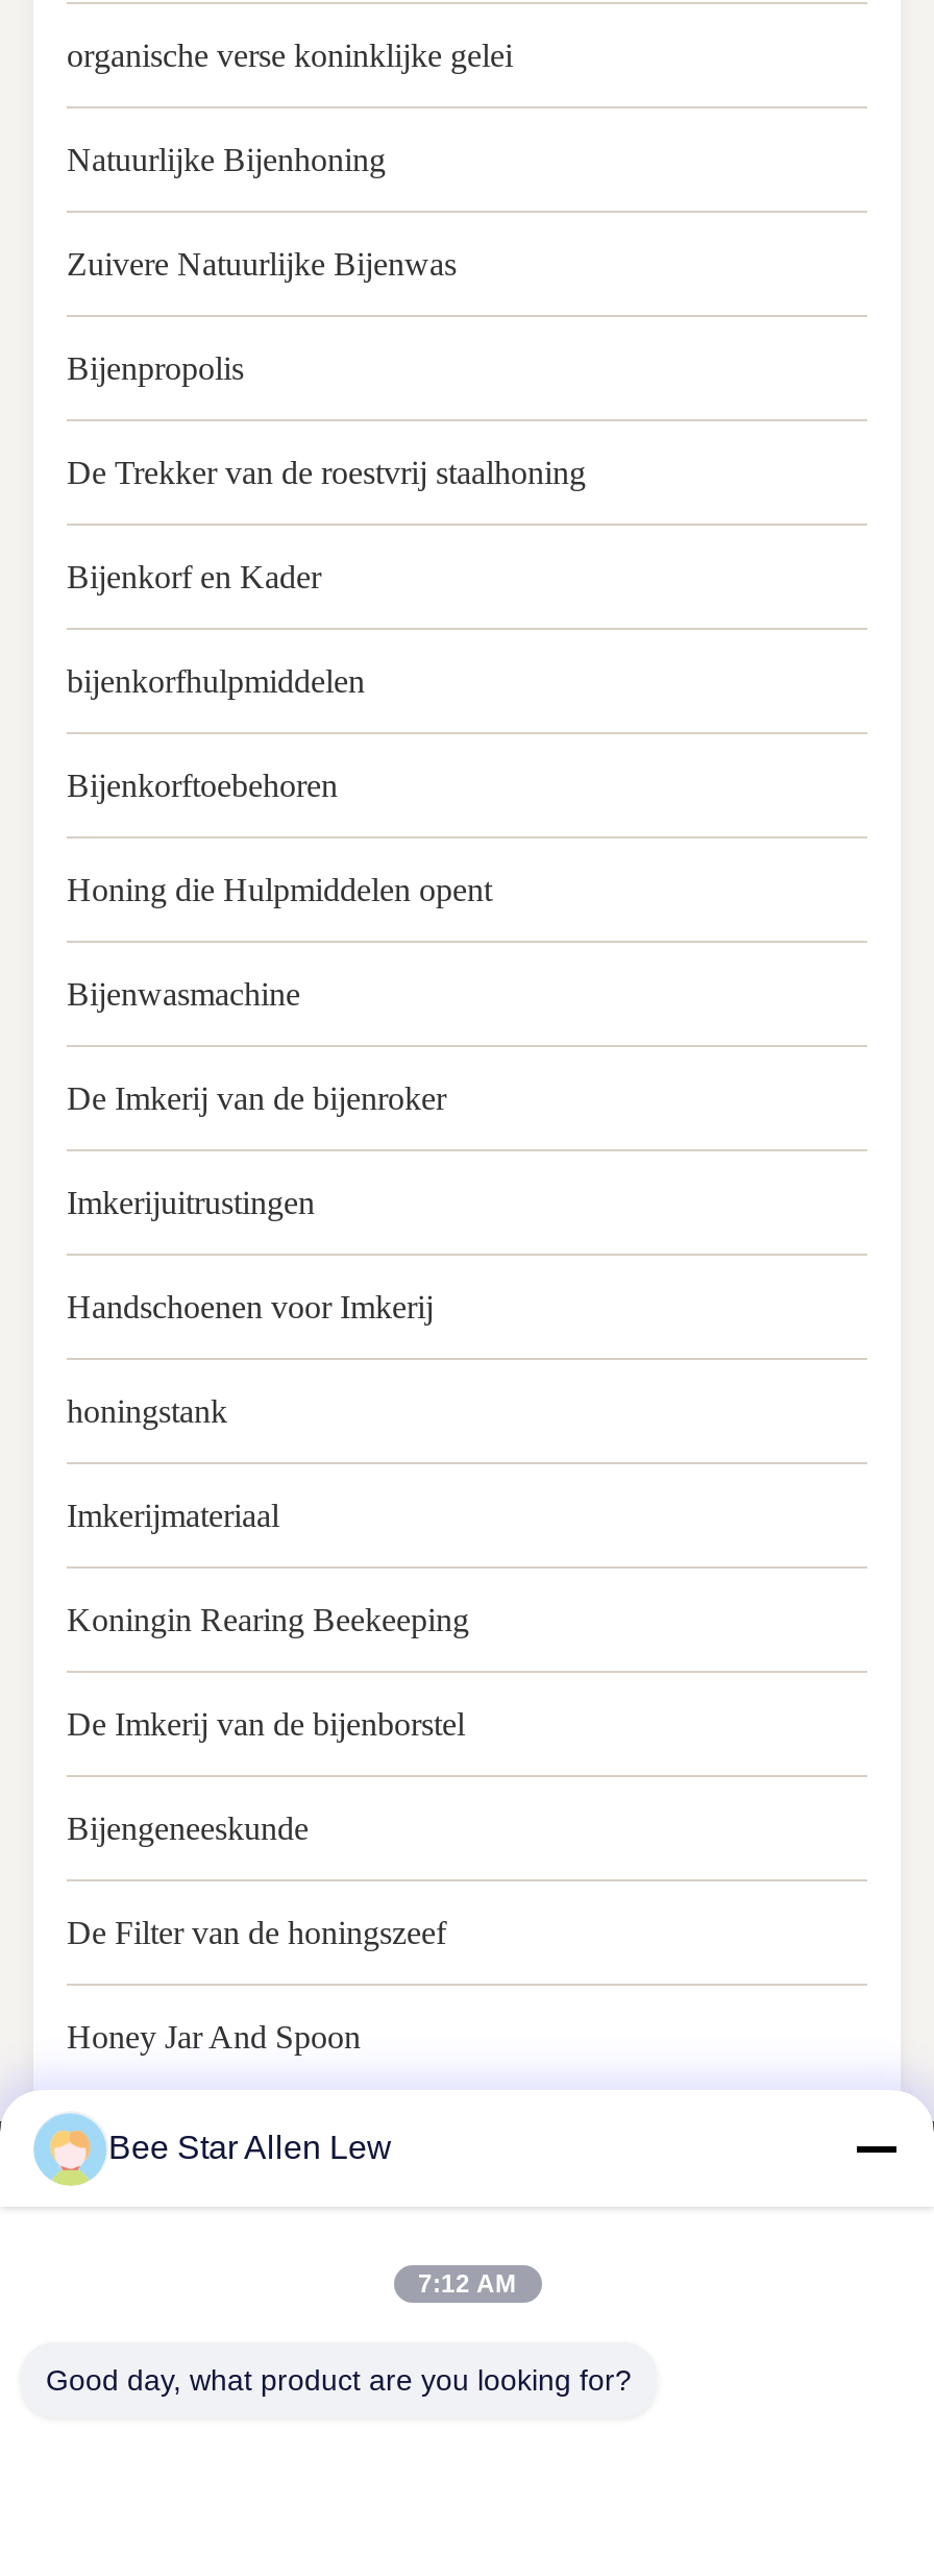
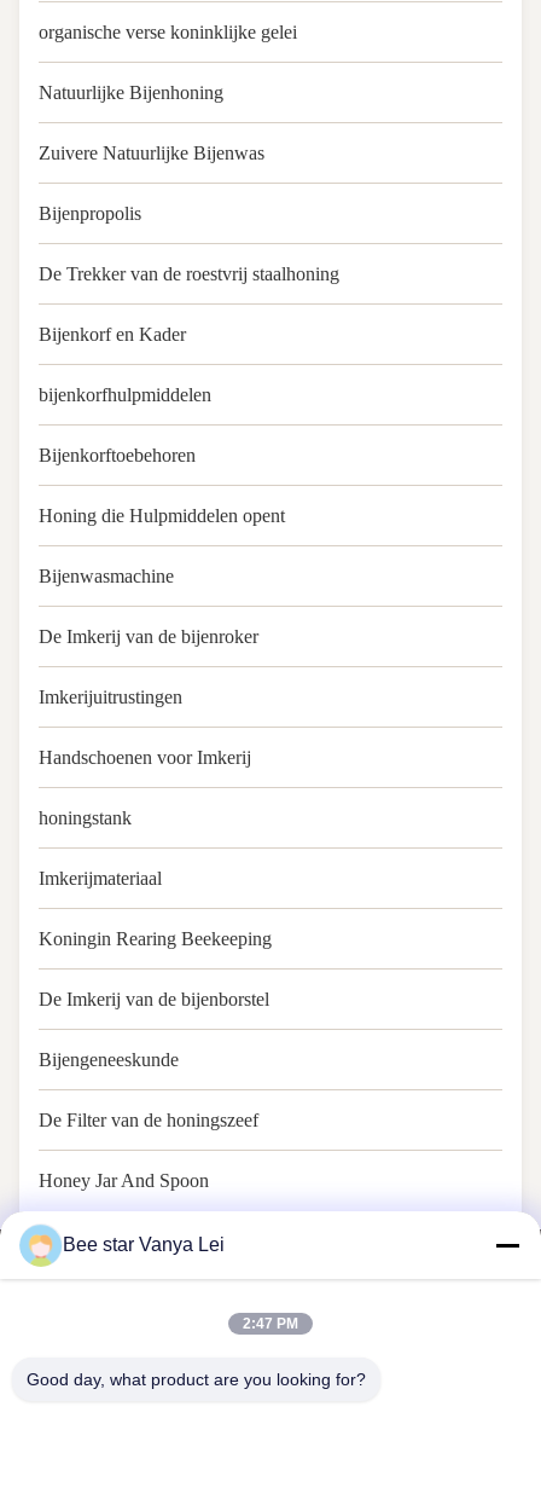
- Bee Star Allen Lew
+ Bee star Vanya Lei

- 7:12 AM
+ 2:47 PM
